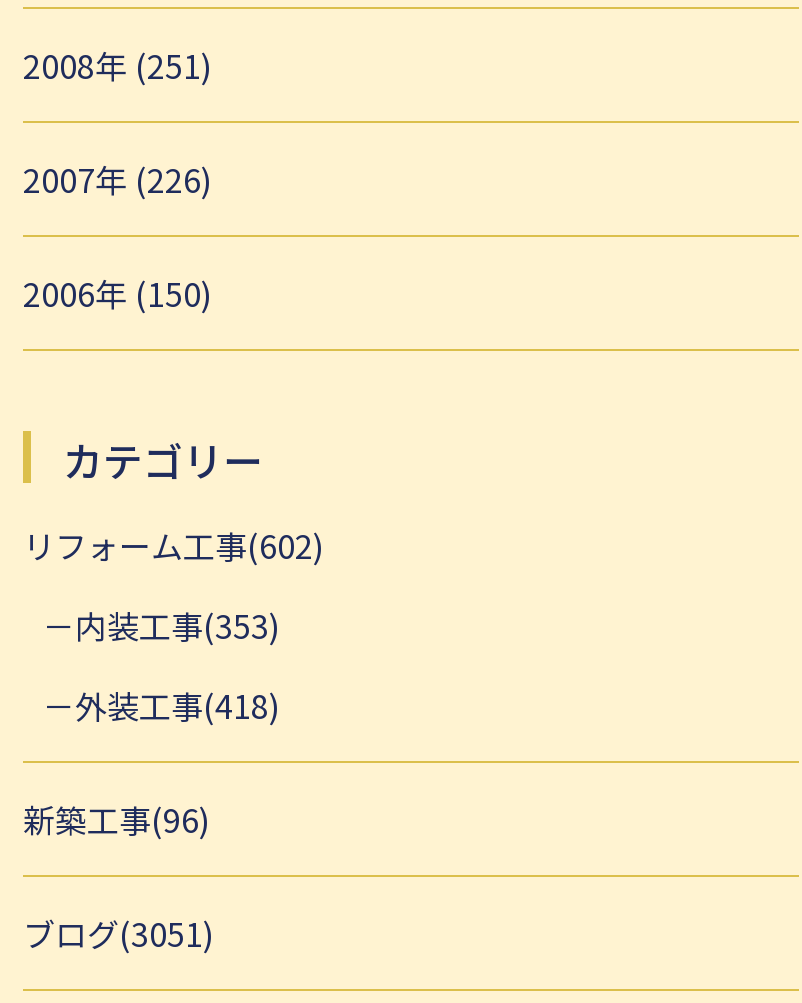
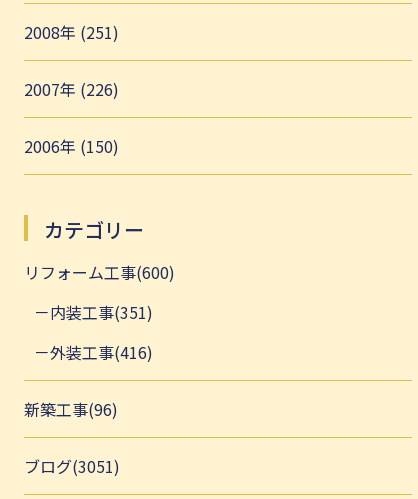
- リフォーム工事(602)
+ リフォーム工事(600)

- 内装工事(353)
+ 内装工事(351)

- 外装工事(418)
+ 外装工事(416)
